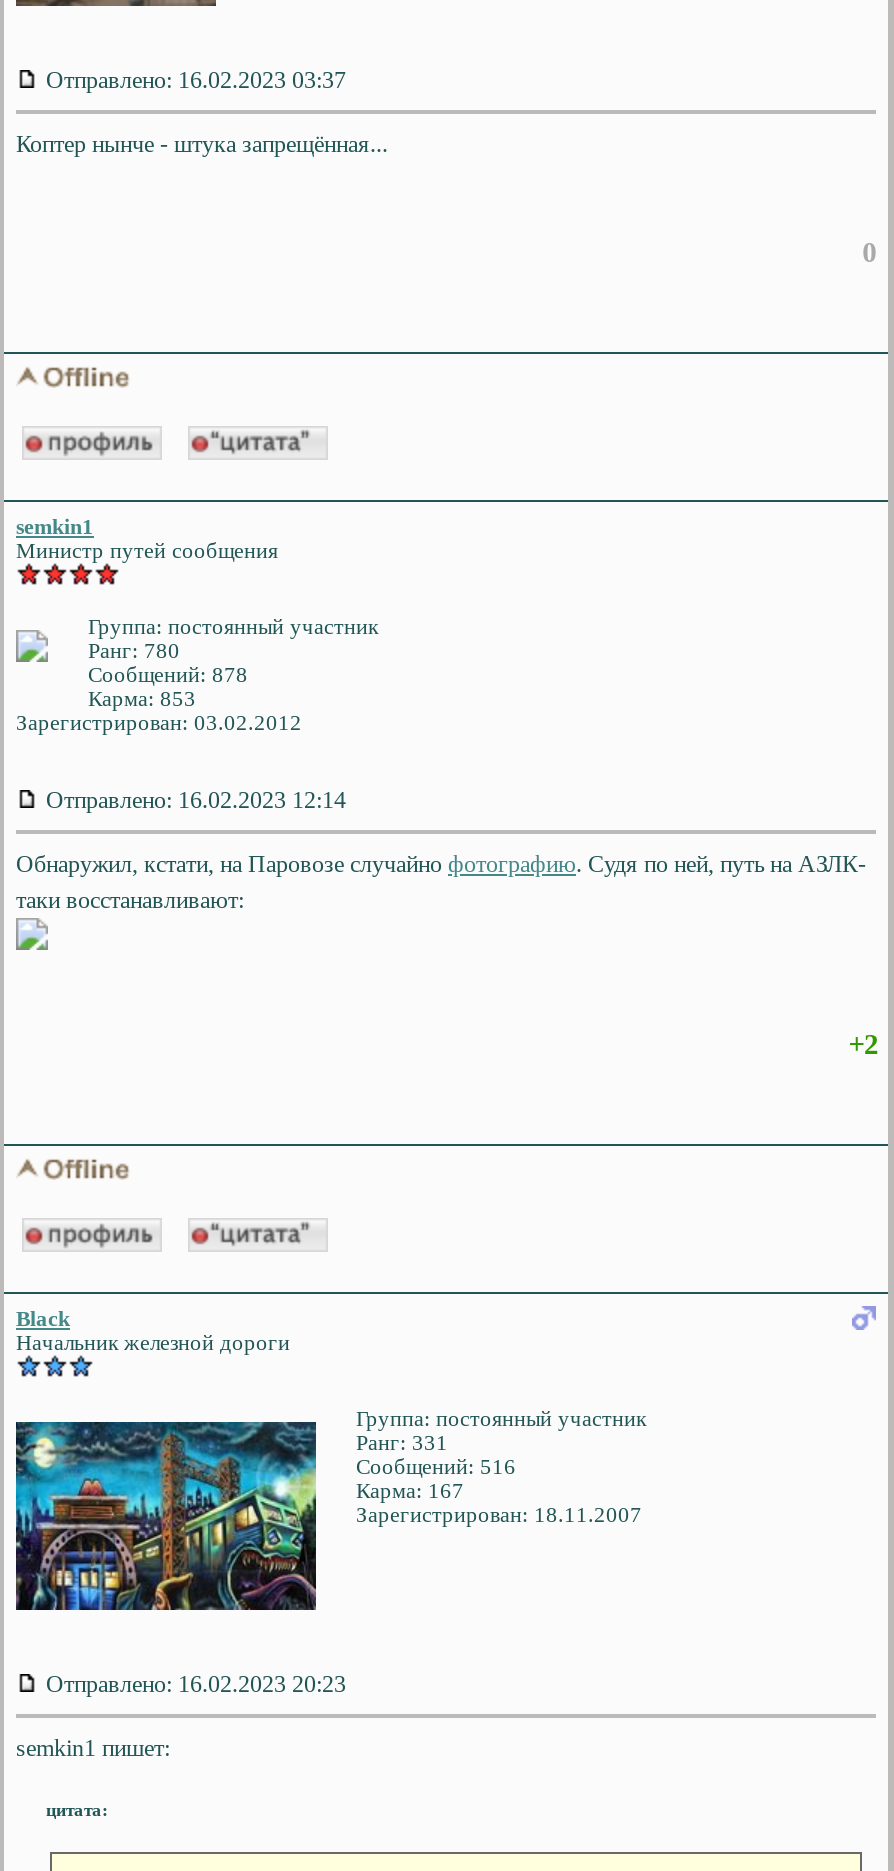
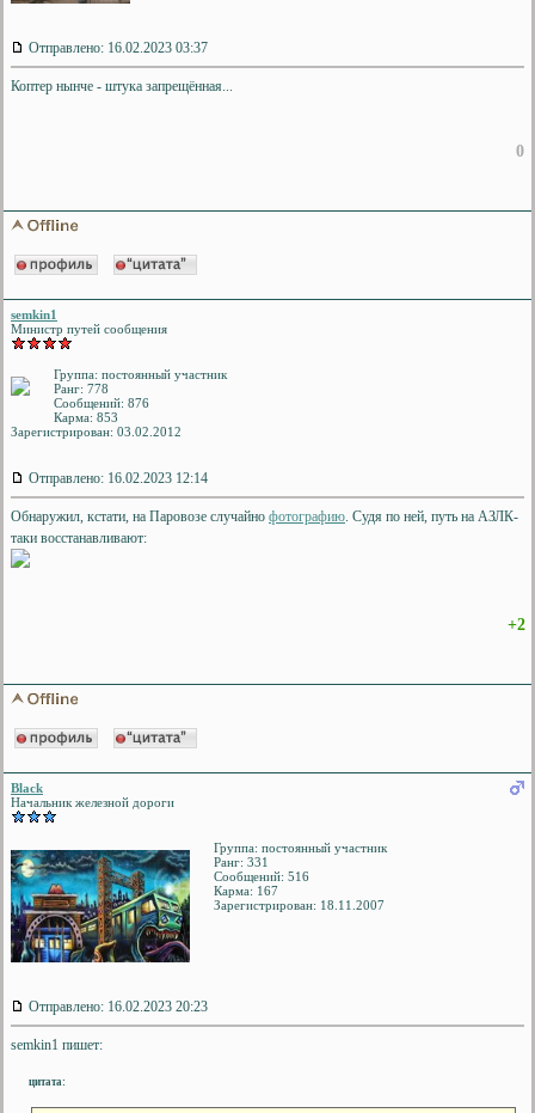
- Ранг: 780
+ Ранг: 778

- Сообщений: 878
+ Сообщений: 876
